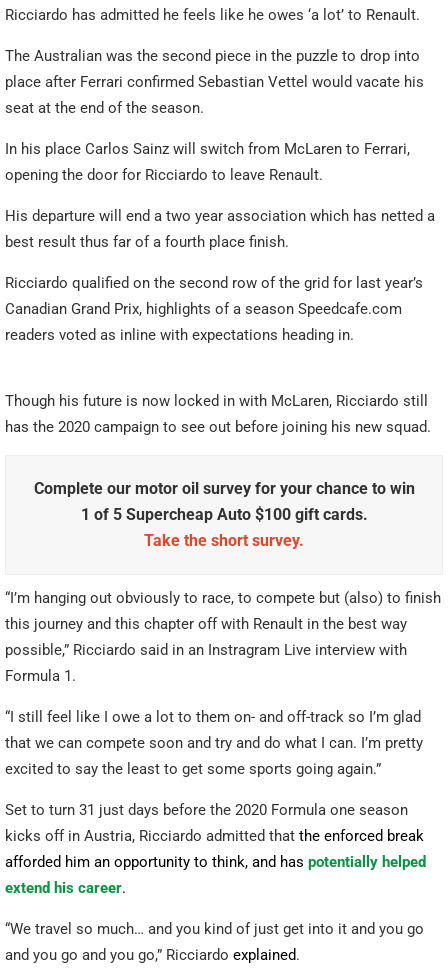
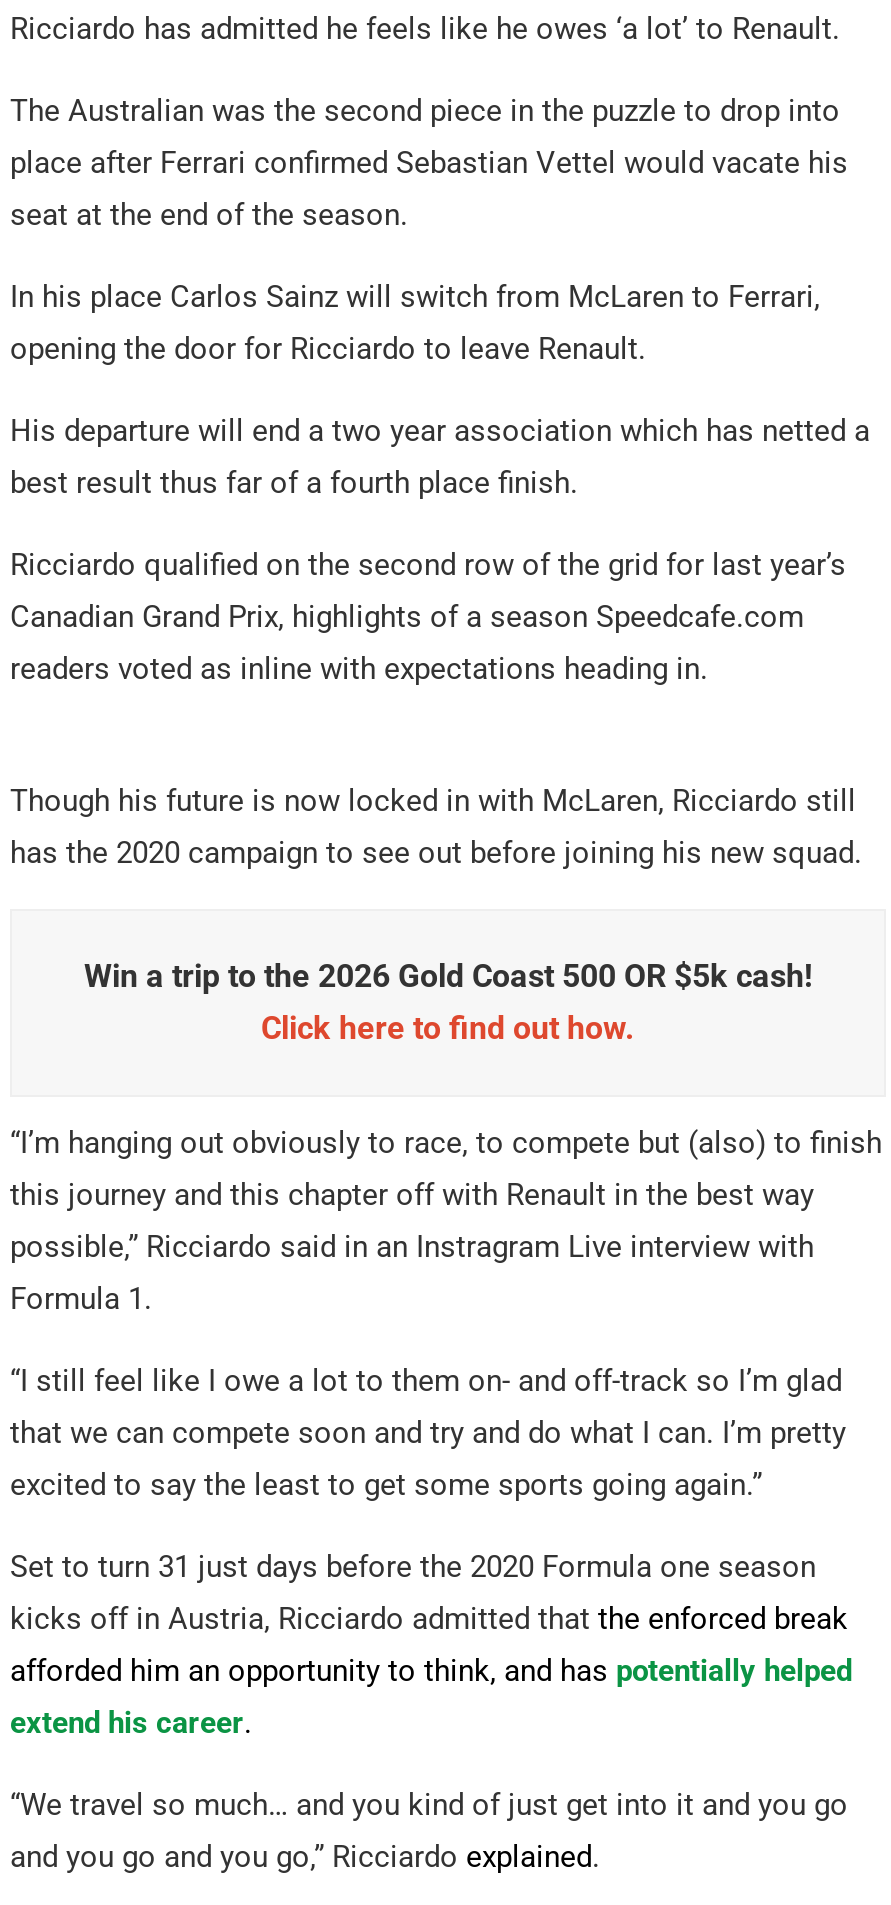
- Complete our motor oil survey for your chance to win
- 1 of 5 Supercheap Auto $100 gift cards.
- Take the short survey.
+ Win a trip to the 2026 Gold Coast 500 OR $5k cash!
+ Click here to find out how.
